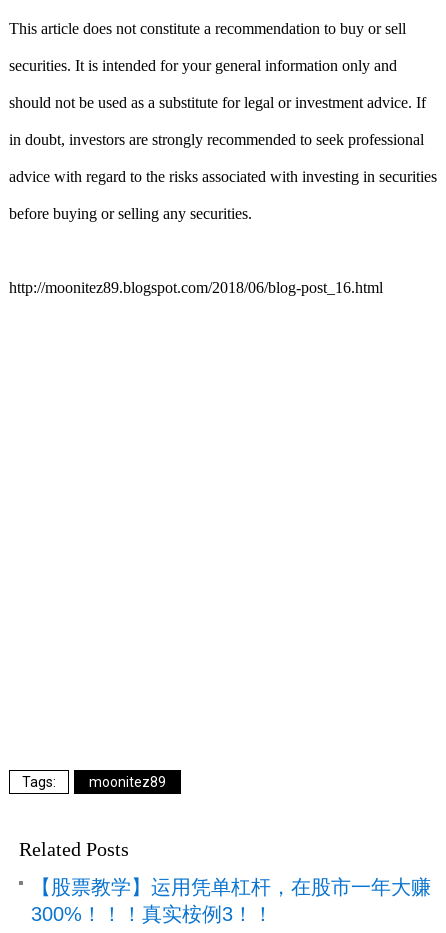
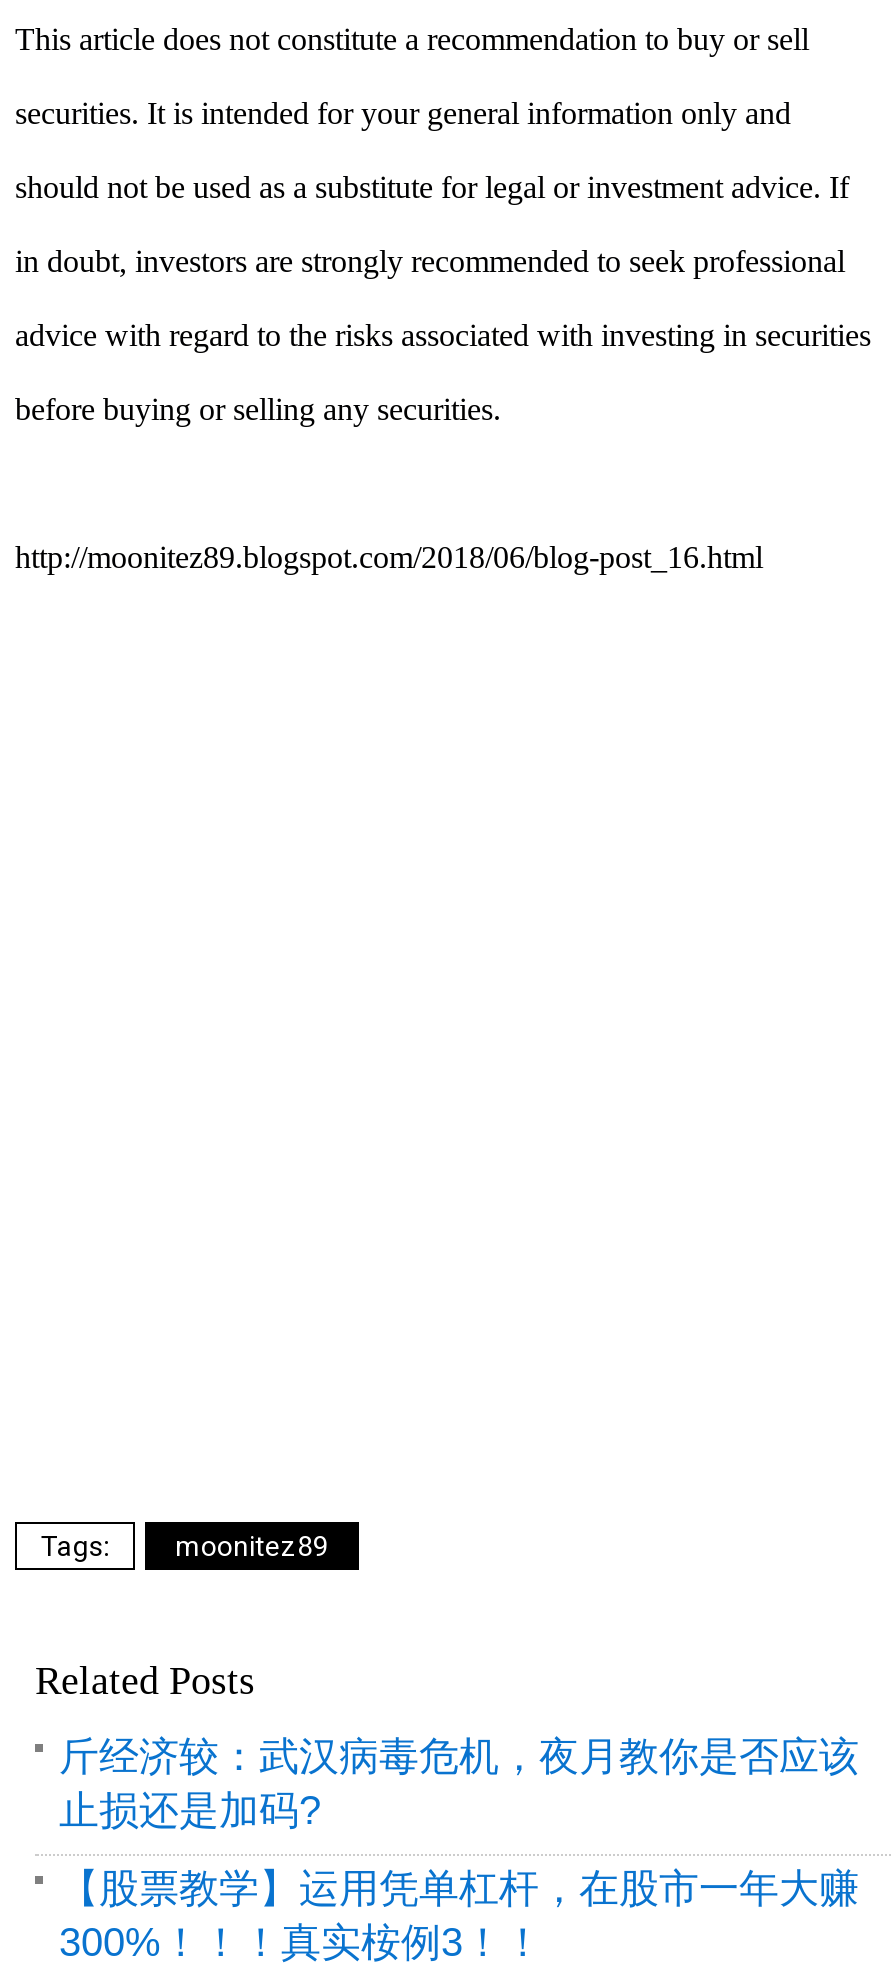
+ 斤经济较：武汉病毒危机，夜月教你是否应该
+ 止损还是加码?
